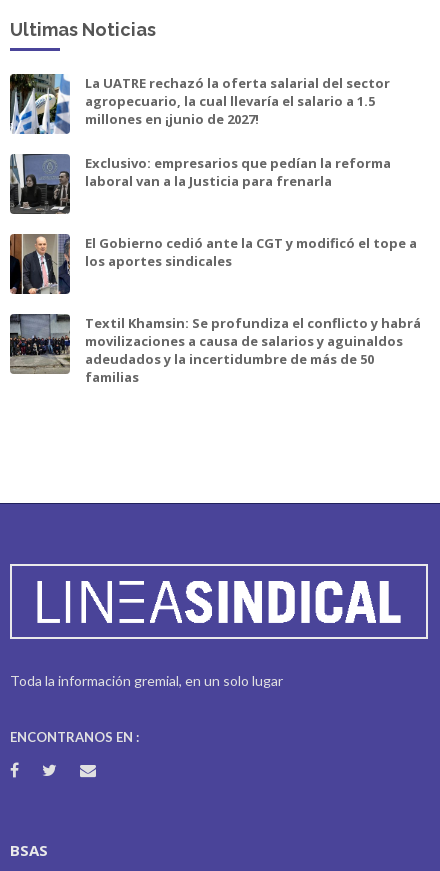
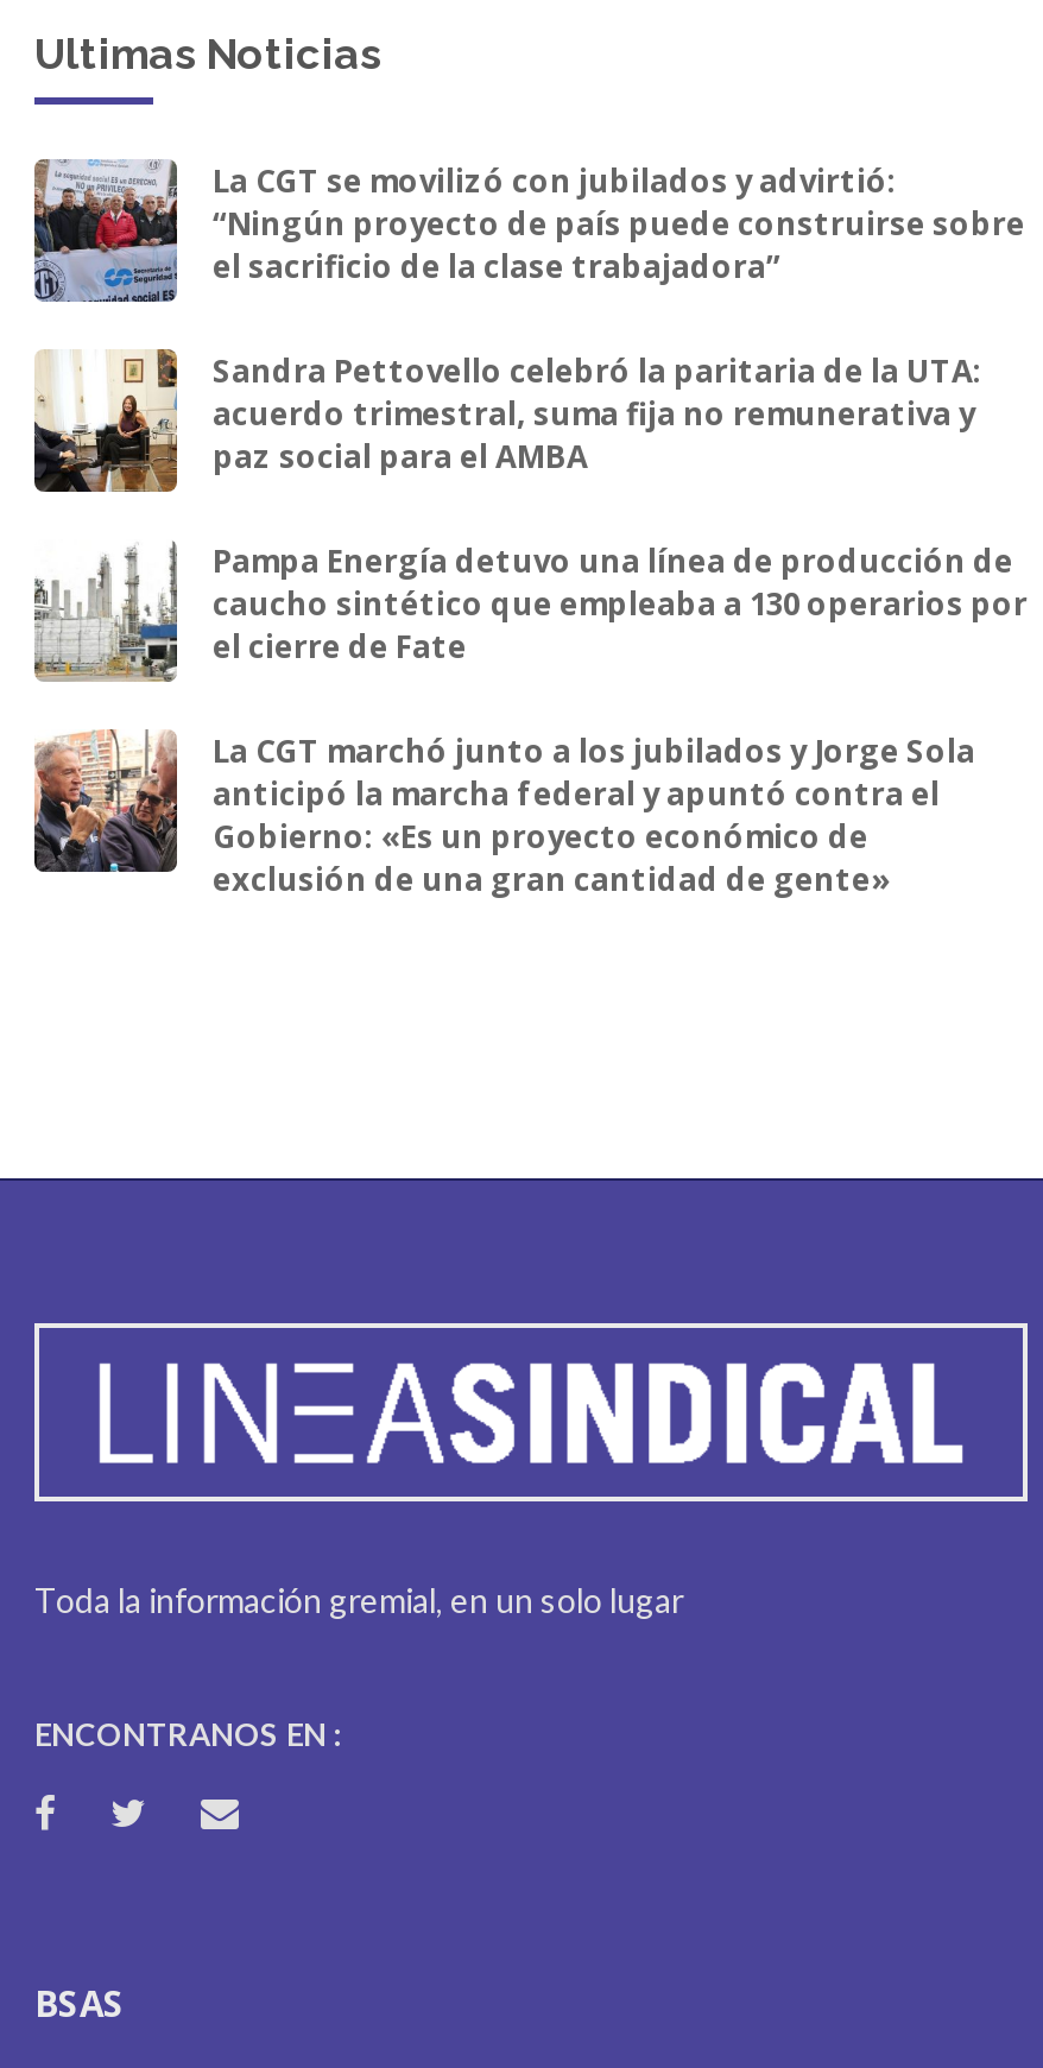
- [image]
- La UATRE rechazó la oferta salarial del sector
- agropecuario, la cual llevaría el salario a 1.5
- millones en ¡junio de 2027!
+ [image]
+ La CGT se movilizó con jubilados y advirtió:
+ “Ningún proyecto de país puede construirse sobre
+ el sacrificio de la clase trabajadora”

- [image]
- Exclusivo: empresarios que pedían la reforma
- laboral van a la Justicia para frenarla
+ [image]
+ Sandra Pettovello celebró la paritaria de la UTA:
+ acuerdo trimestral, suma fija no remunerativa y
+ paz social para el AMBA

- [image]
- El Gobierno cedió ante la CGT y modificó el tope a
- los aportes sindicales
+ [image]
+ Pampa Energía detuvo una línea de producción de
+ caucho sintético que empleaba a 130 operarios por
+ el cierre de Fate

- [image]
- Textil Khamsin: Se profundiza el conflicto y habrá
- movilizaciones a causa de salarios y aguinaldos
- adeudados y la incertidumbre de más de 50
- familias
+ [image]
+ La CGT marchó junto a los jubilados y Jorge Sola
+ anticipó la marcha federal y apuntó contra el
+ Gobierno: «Es un proyecto económico de
+ exclusión de una gran cantidad de gente»
